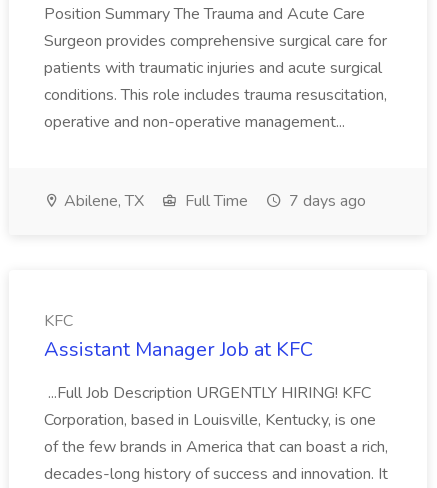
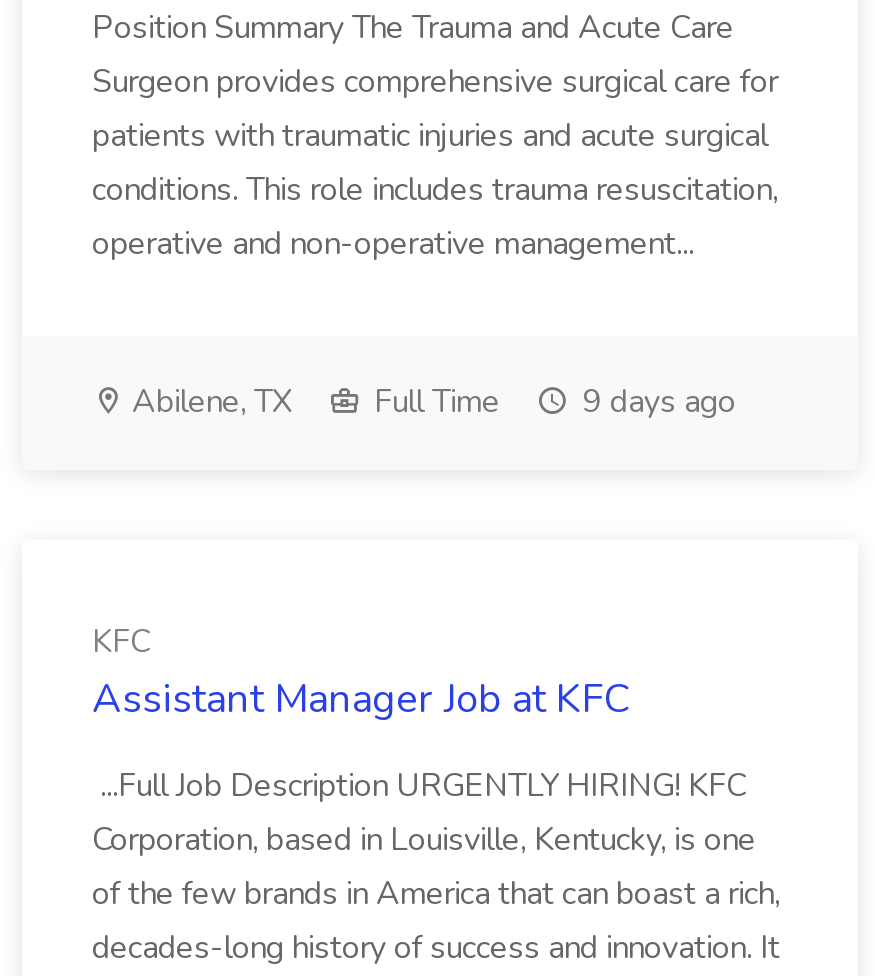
- Abilene, TX Full Time 7 days ago
+ Abilene, TX Full Time 9 days ago
